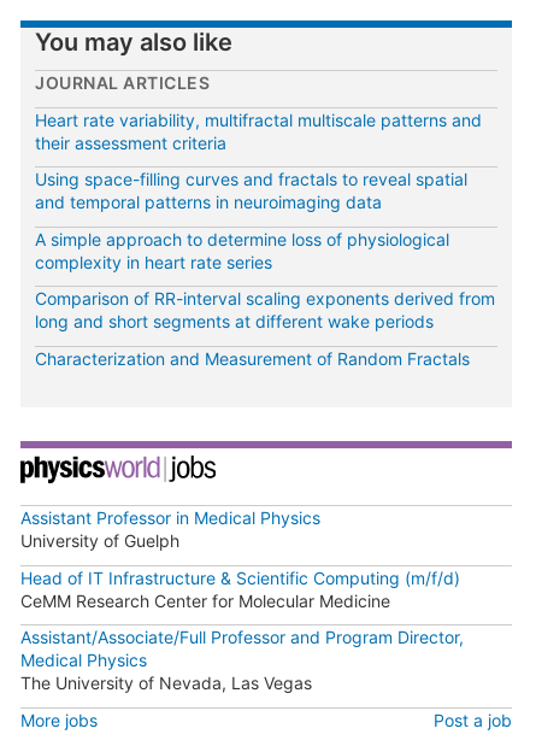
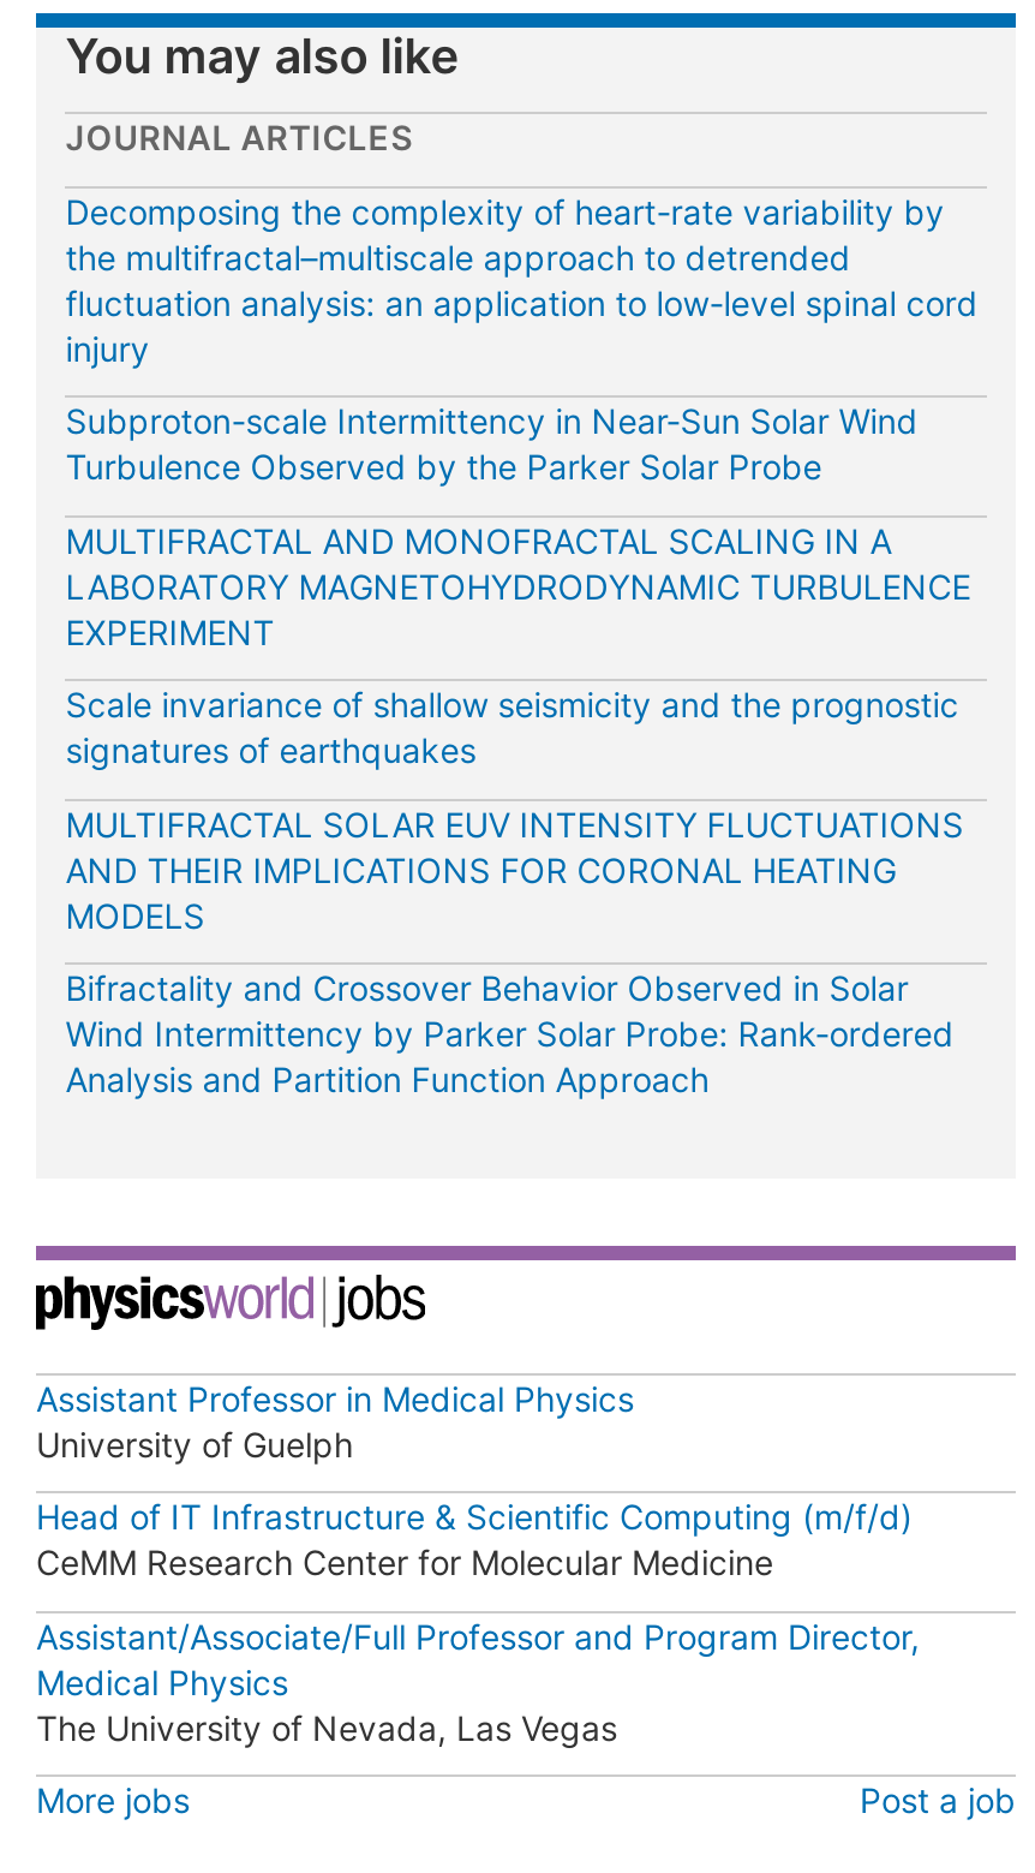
- Heart rate variability, multifractal multiscale patterns and
- their assessment criteria
- Using space-filling curves and fractals to reveal spatial
- and temporal patterns in neuroimaging data
- A simple approach to determine loss of physiological
- complexity in heart rate series
- Comparison of RR-interval scaling exponents derived from
- long and short segments at different wake periods
- Characterization and Measurement of Random Fractals
+ Decomposing the complexity of heart-rate variability by
+ the multifractal–multiscale approach to detrended
+ fluctuation analysis: an application to low-level spinal cord
+ injury
+ Subproton-scale Intermittency in Near-Sun Solar Wind
+ Turbulence Observed by the Parker Solar Probe
+ MULTIFRACTAL AND MONOFRACTAL SCALING IN A
+ LABORATORY MAGNETOHYDRODYNAMIC TURBULENCE
+ EXPERIMENT
+ Scale invariance of shallow seismicity and the prognostic
+ signatures of earthquakes
+ MULTIFRACTAL SOLAR EUV INTENSITY FLUCTUATIONS
+ AND THEIR IMPLICATIONS FOR CORONAL HEATING
+ MODELS
+ Bifractality and Crossover Behavior Observed in Solar
+ Wind Intermittency by Parker Solar Probe: Rank-ordered
+ Analysis and Partition Function Approach
